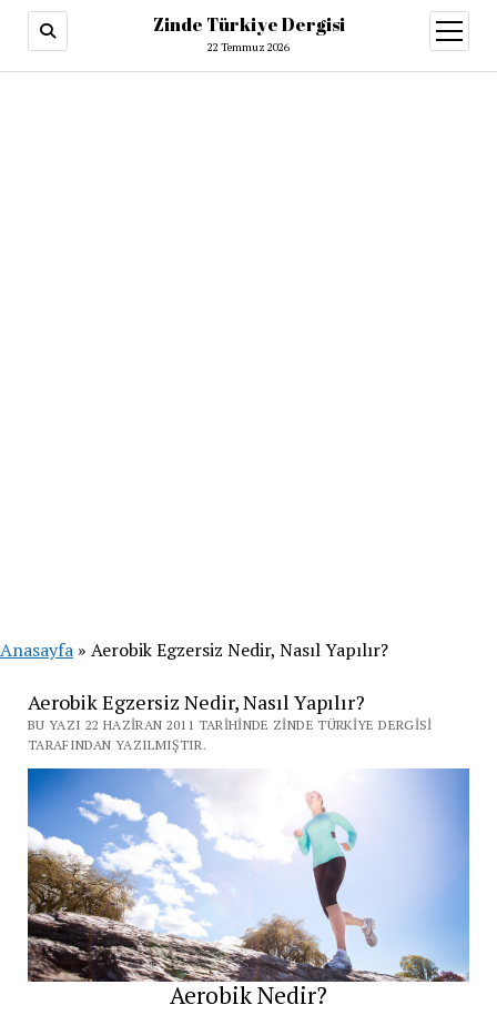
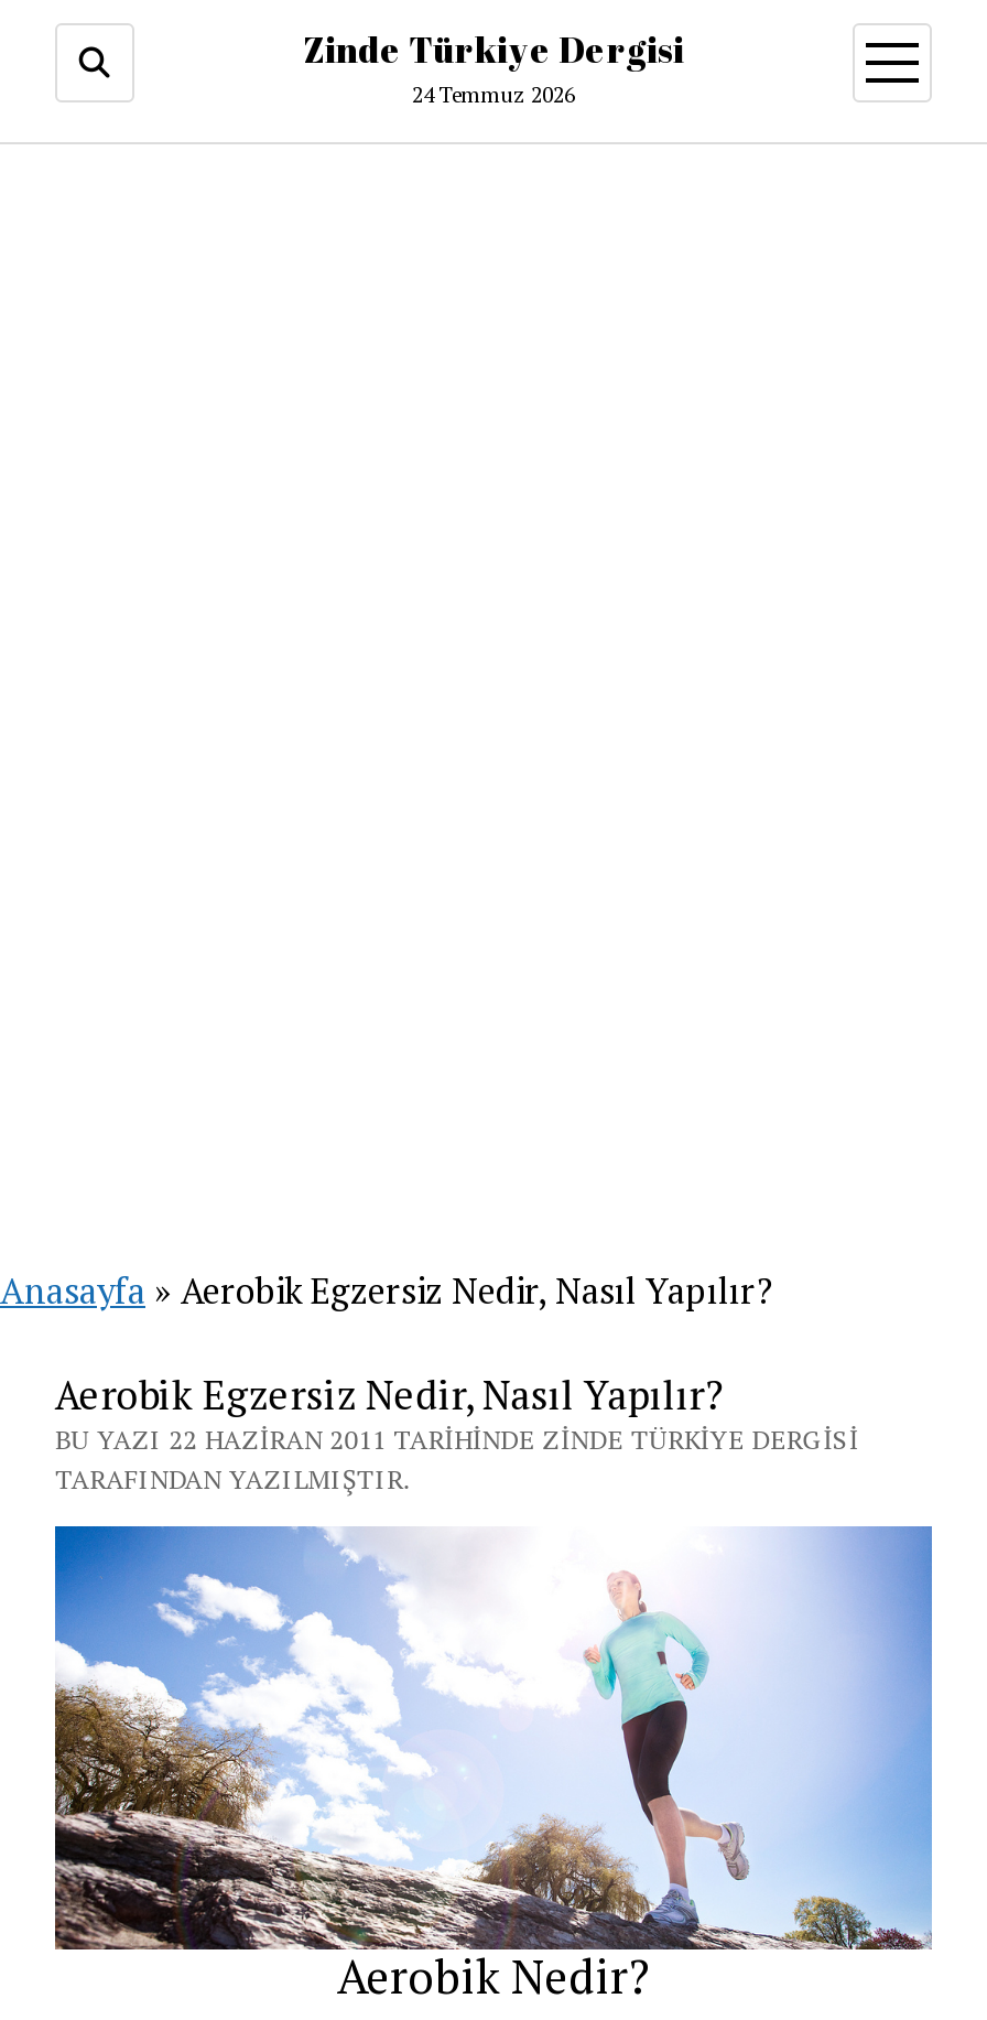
- 22 Temmuz 2026
+ 24 Temmuz 2026
